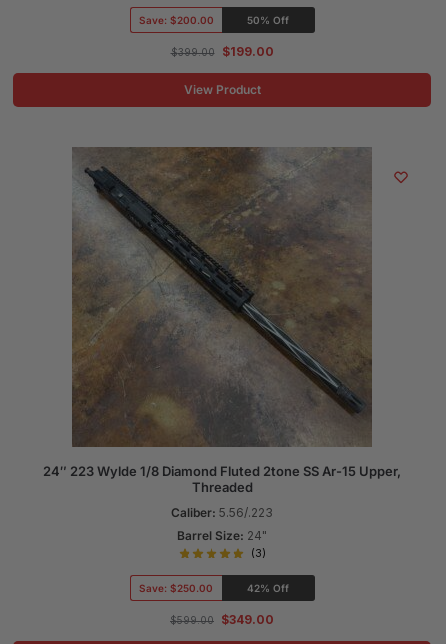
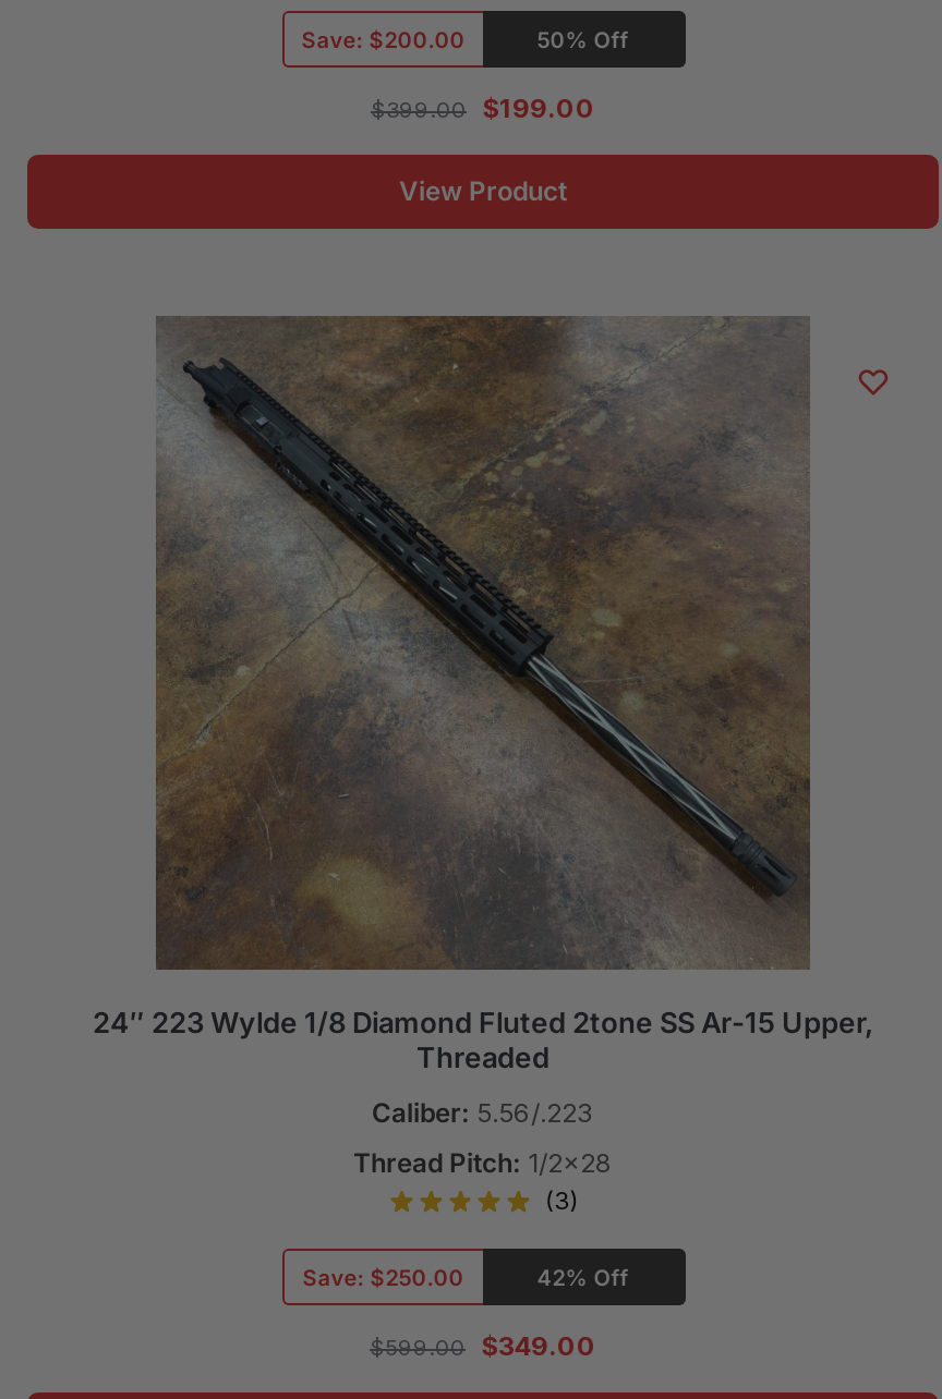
- Barrel Size: 24"
+ Thread Pitch: 1/2x28
